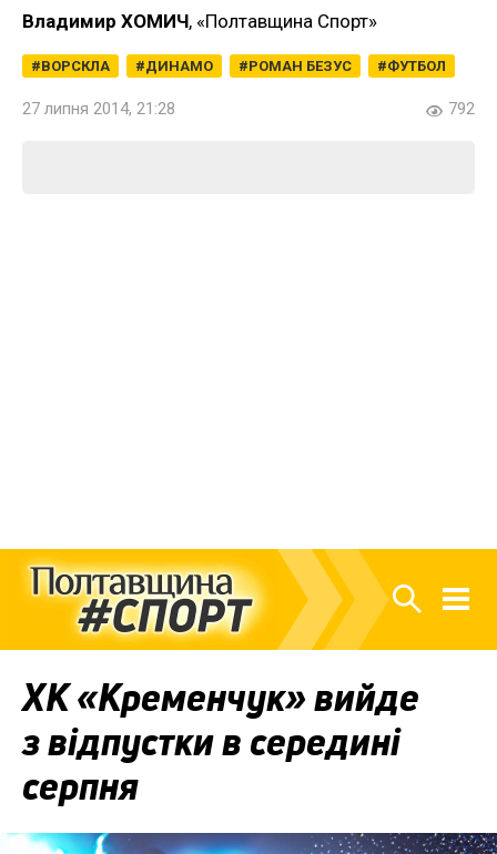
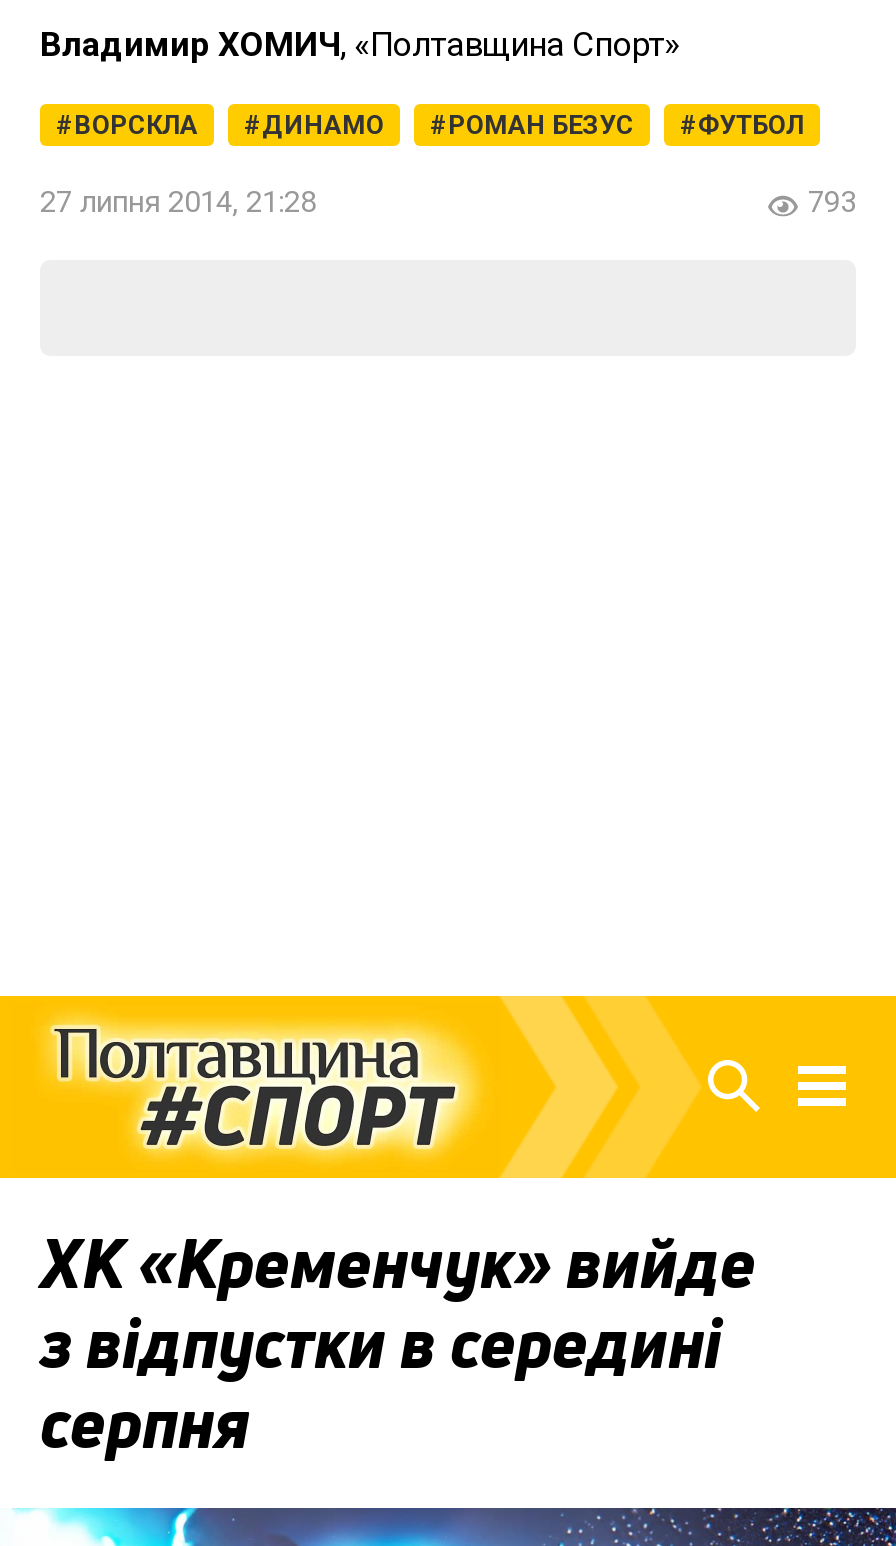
- 792
+ 793
